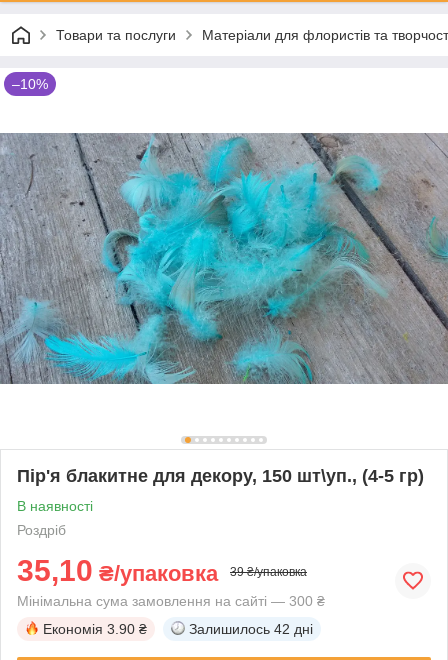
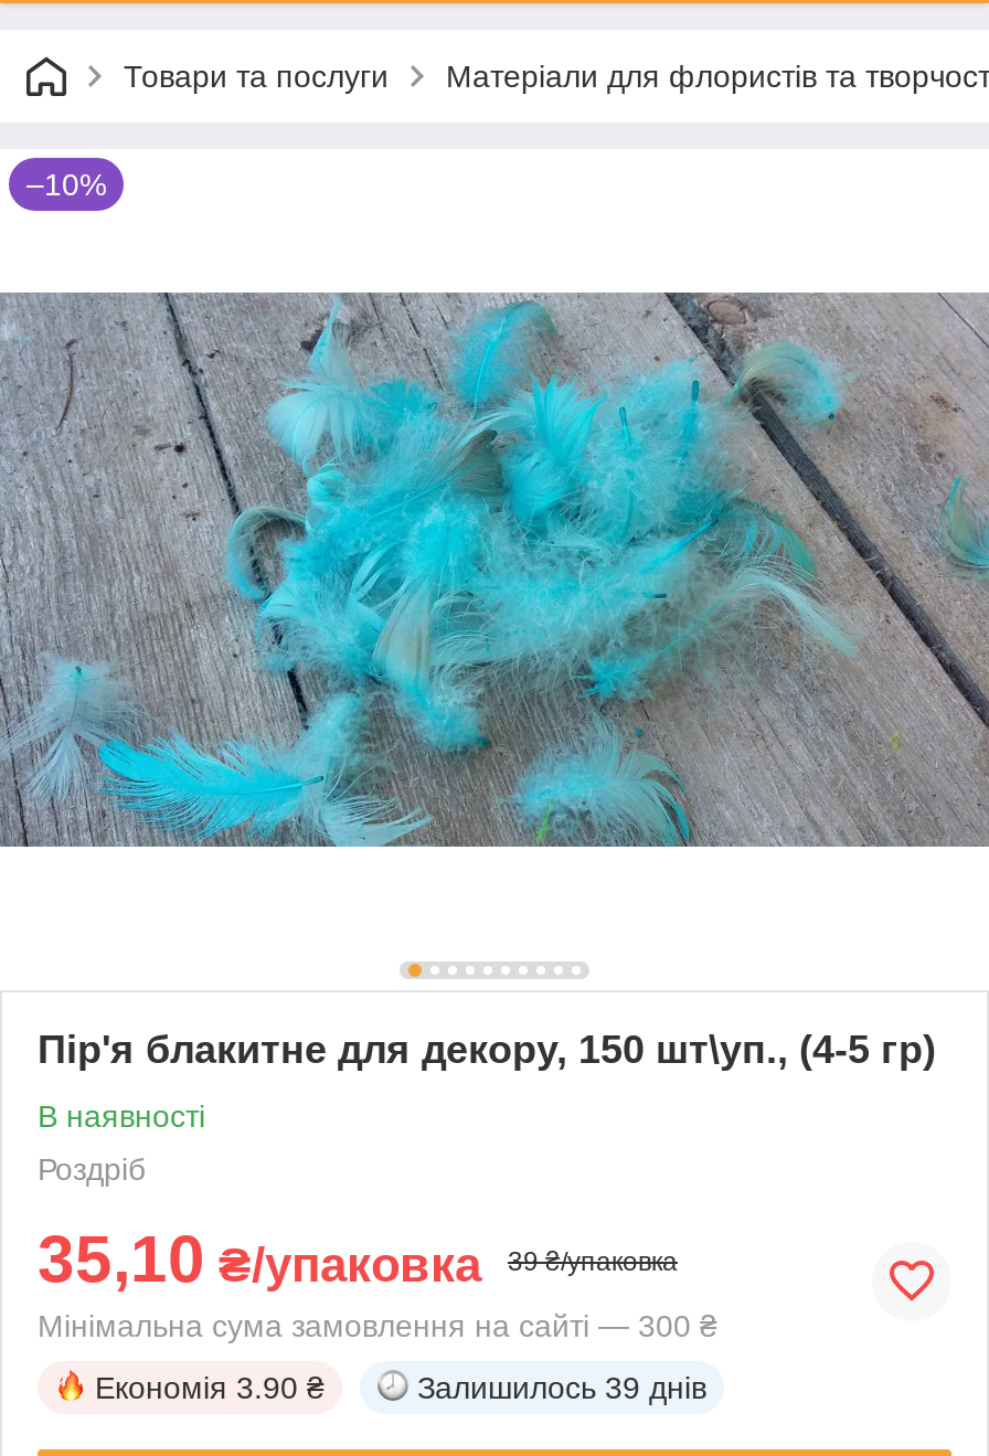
- Залишилось 42 дні
+ Залишилось 39 днів
